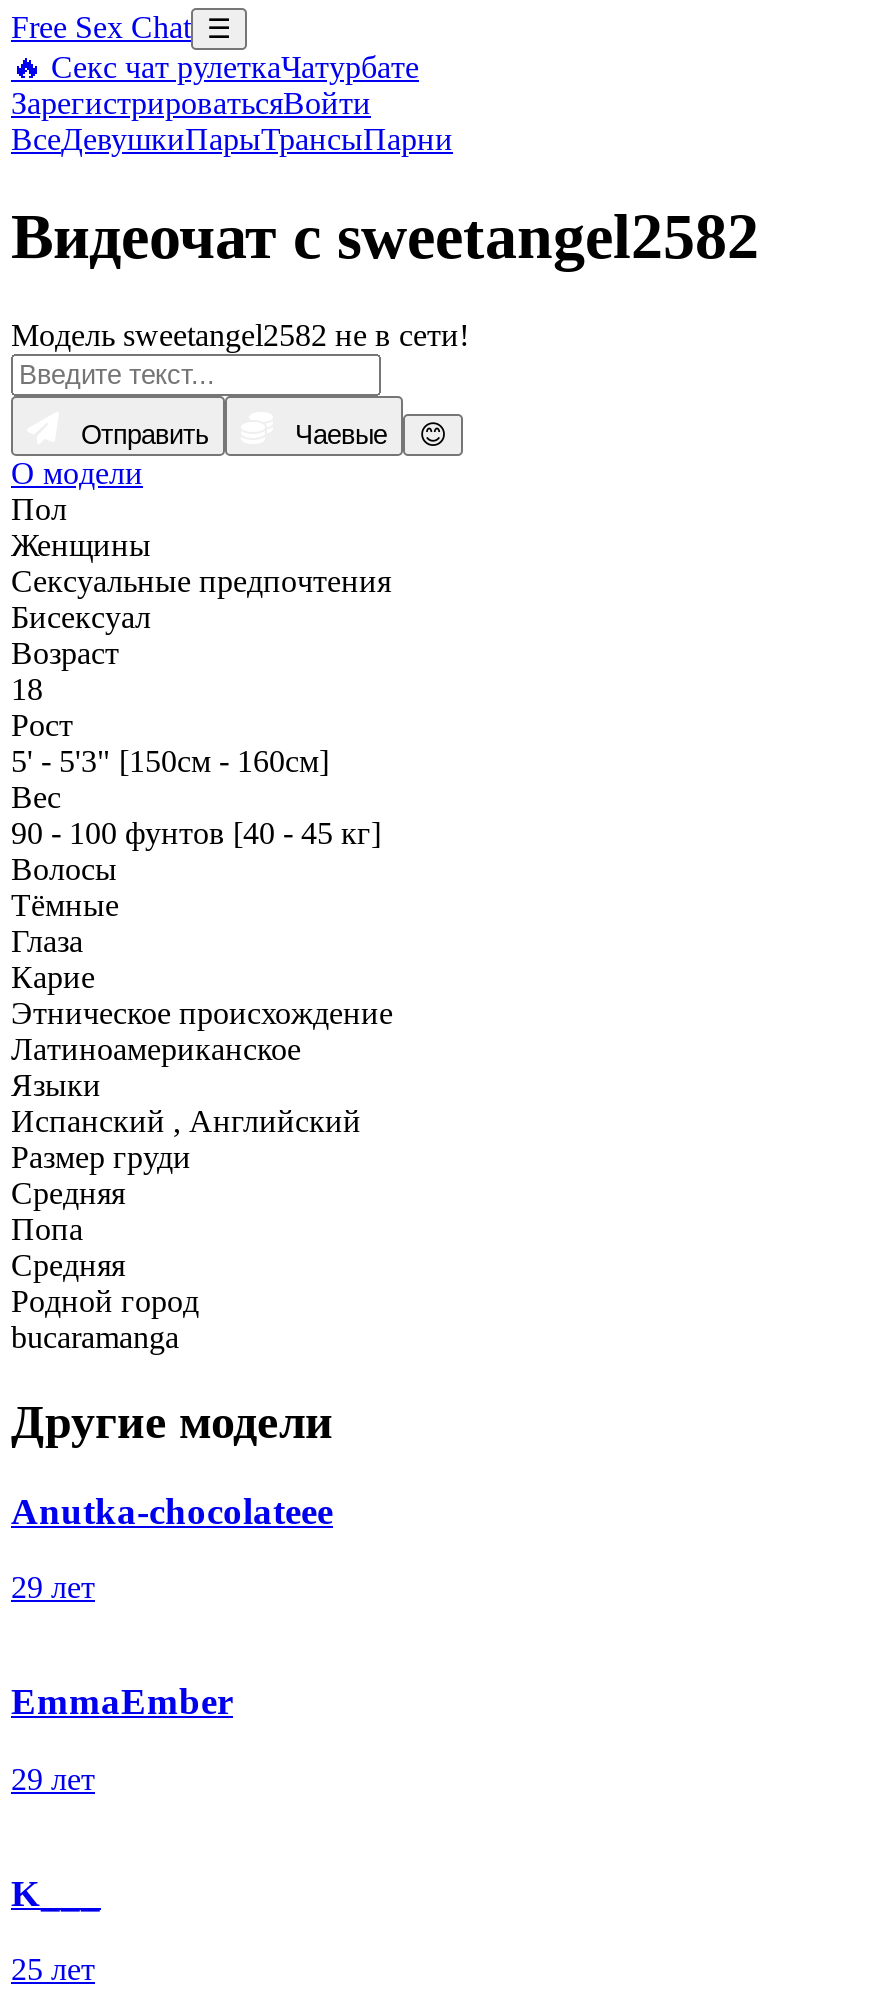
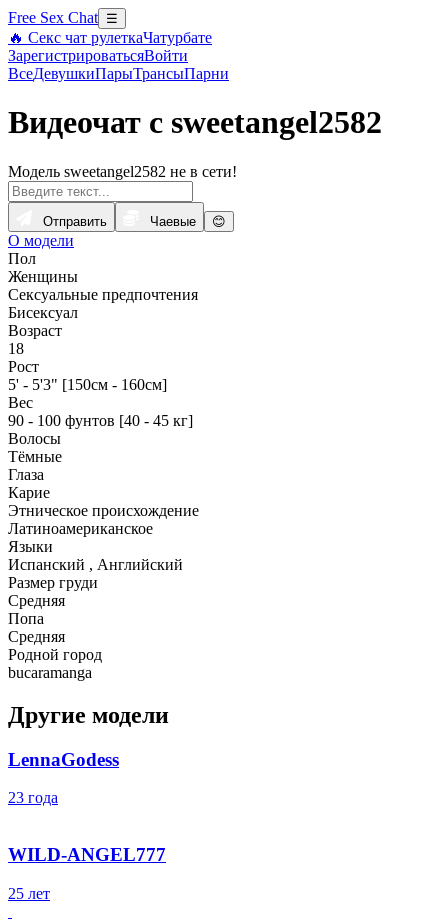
- Anutka-chocolateee
- 29 лет
- EmmaEmber
- 29 лет
- K___
+ LennaGodess
+ 23 года
+ WILD-ANGEL777
